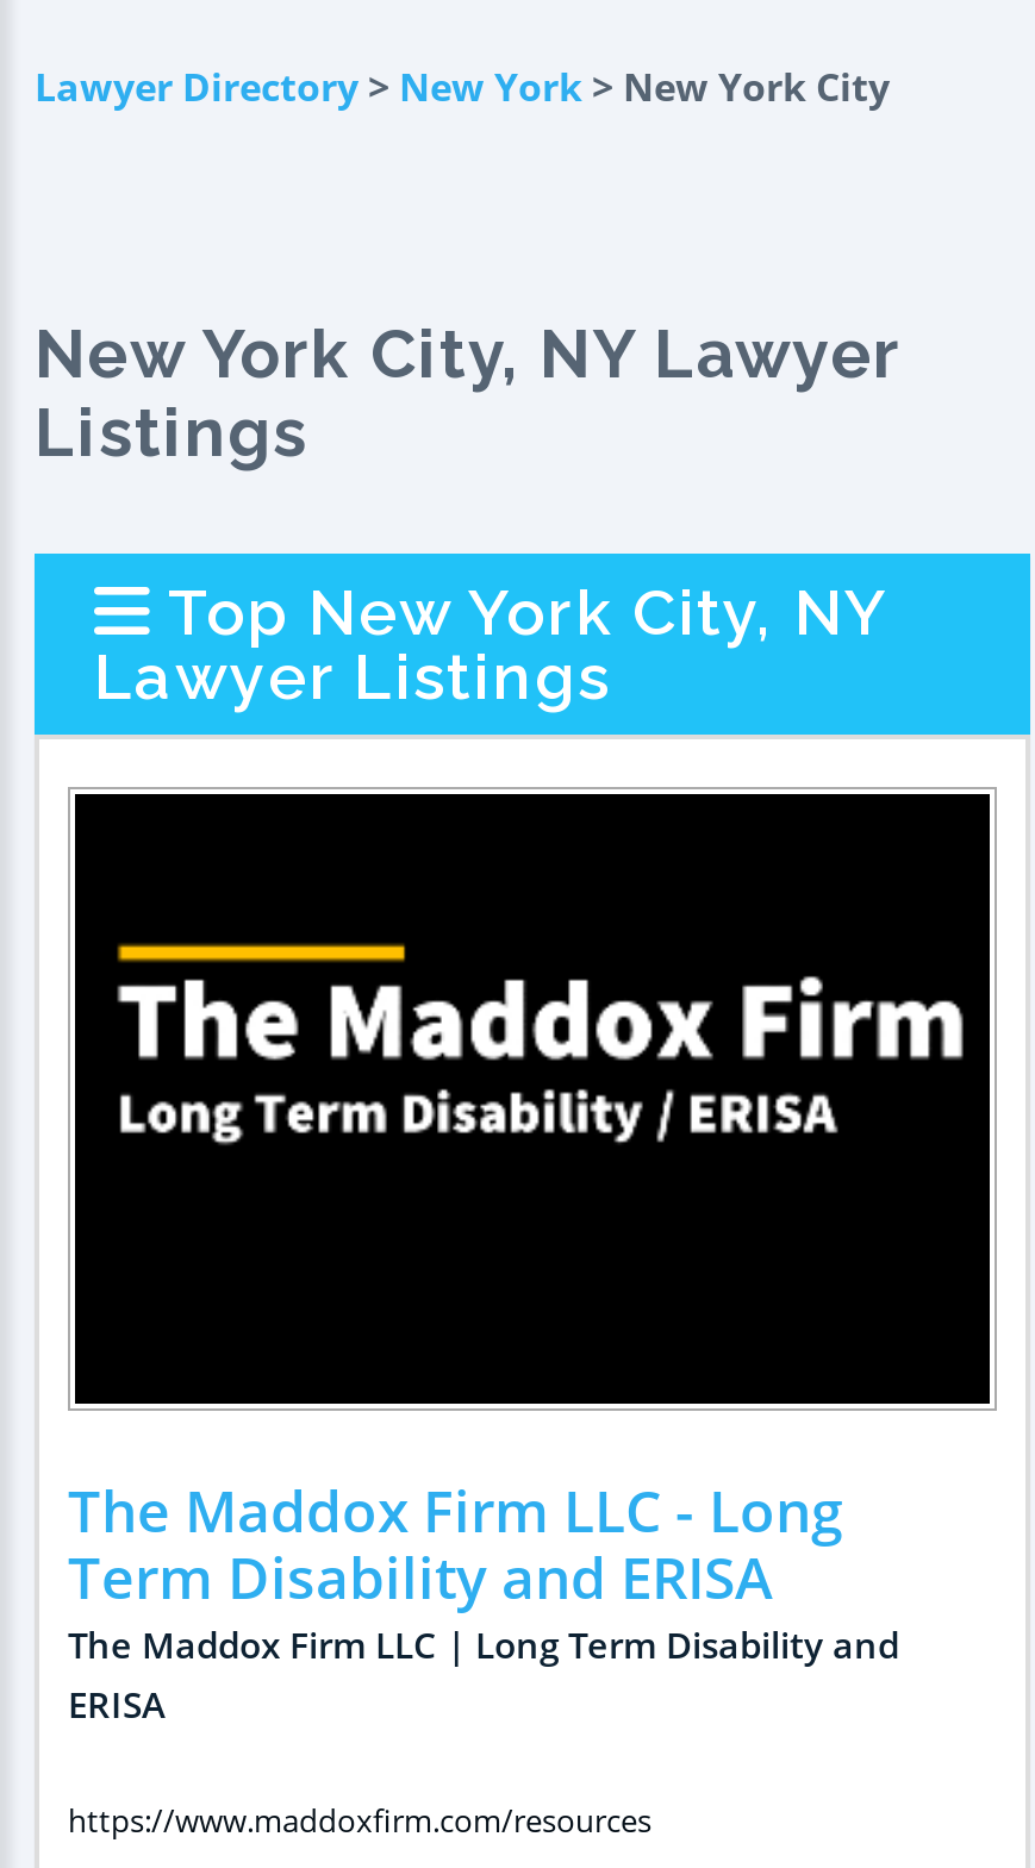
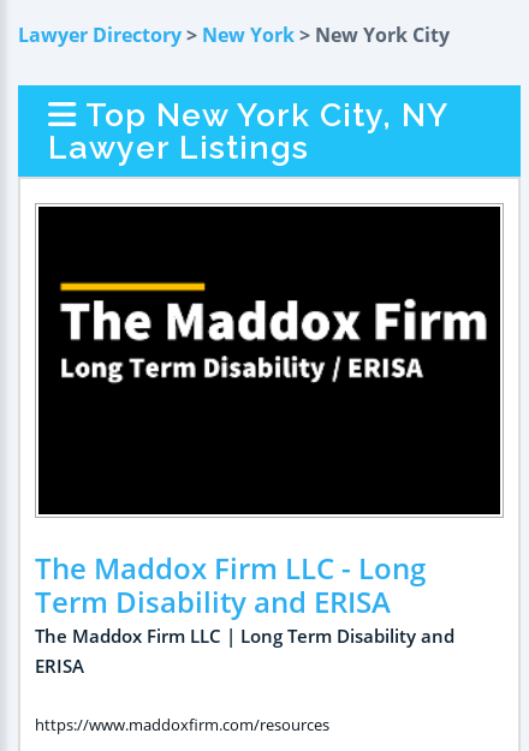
- New York City, NY Lawyer
- Listings
